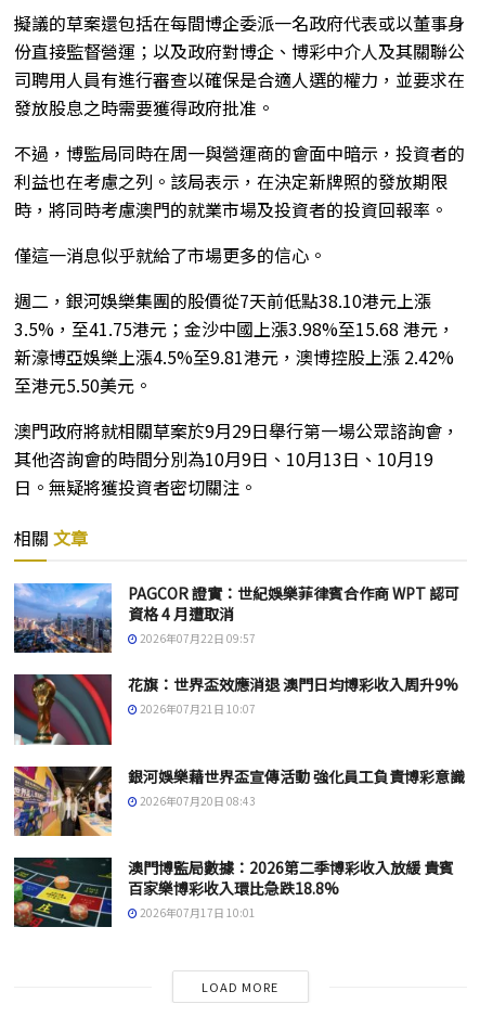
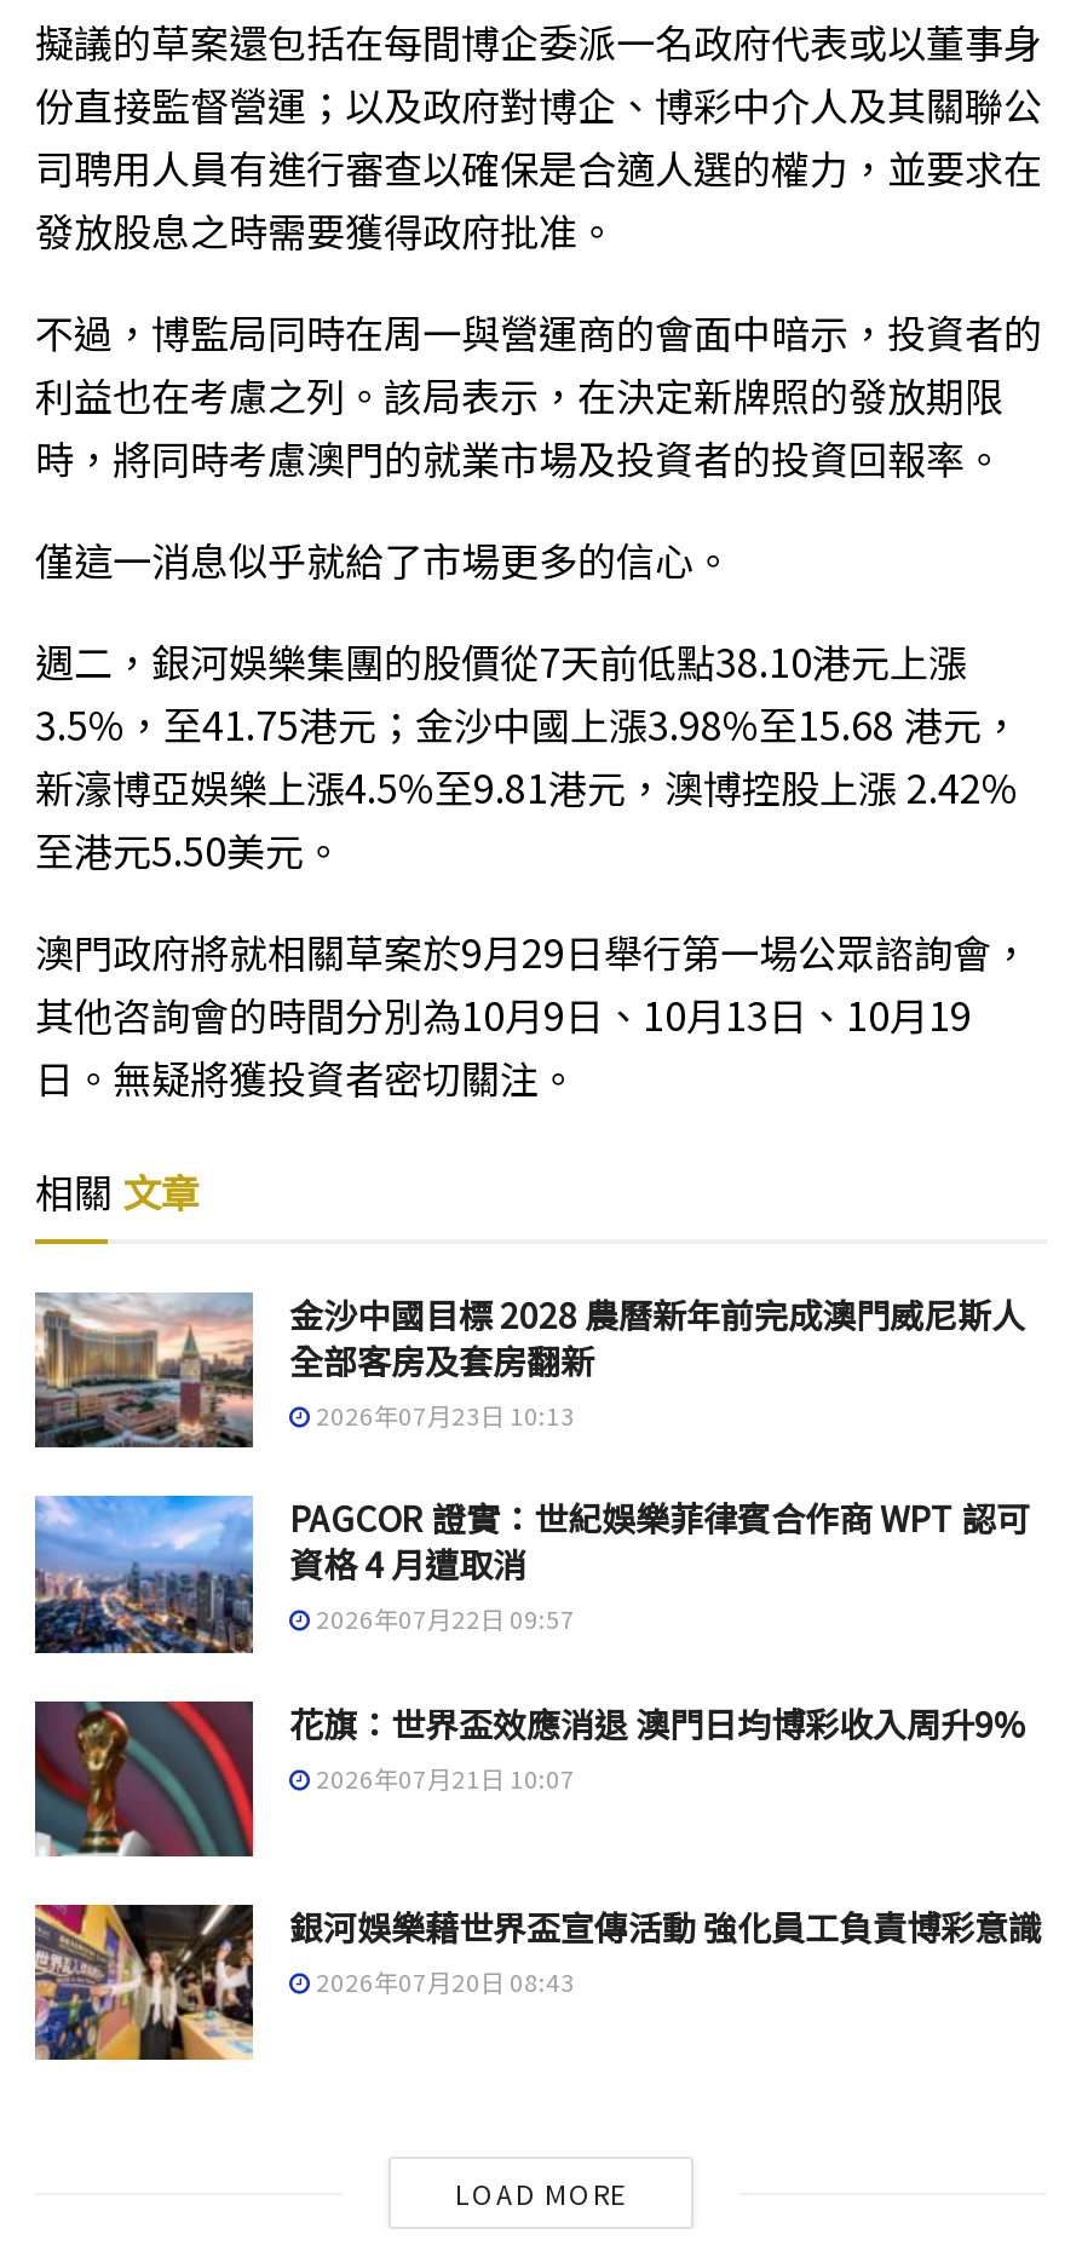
+ [image]
+ 金沙中國目標 2028 農曆新年前完成澳門威尼斯人
+ 全部客房及套房翻新
+ 2026年07月23日 10:13

moved down: [image] | PAGCOR 證實：世紀娛樂菲律賓合作商 WPT 認可 | 資格 4 月遭取消 | 2026年07月22日 09:57 | 花旗：世界盃效應消退 澳門日均博彩收入周升9% | 2026年07月21日 10:07 | 銀河娛樂藉世界盃宣傳活動 強化員工負責博彩意識 | 2026年07月20日 08:43

- [image]
- 澳門博監局數據：2026第二季博彩收入放緩 貴賓
- 百家樂博彩收入環比急跌18.8%
- 2026年07月17日 10:01
